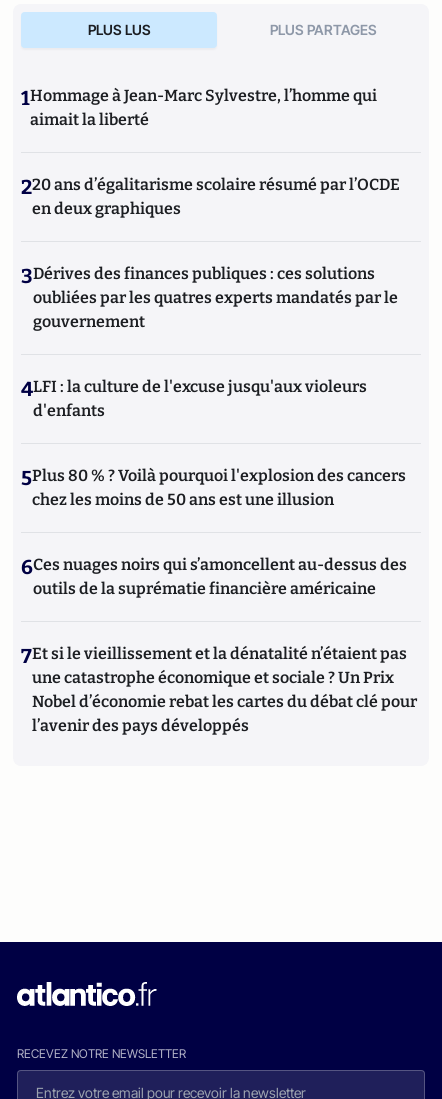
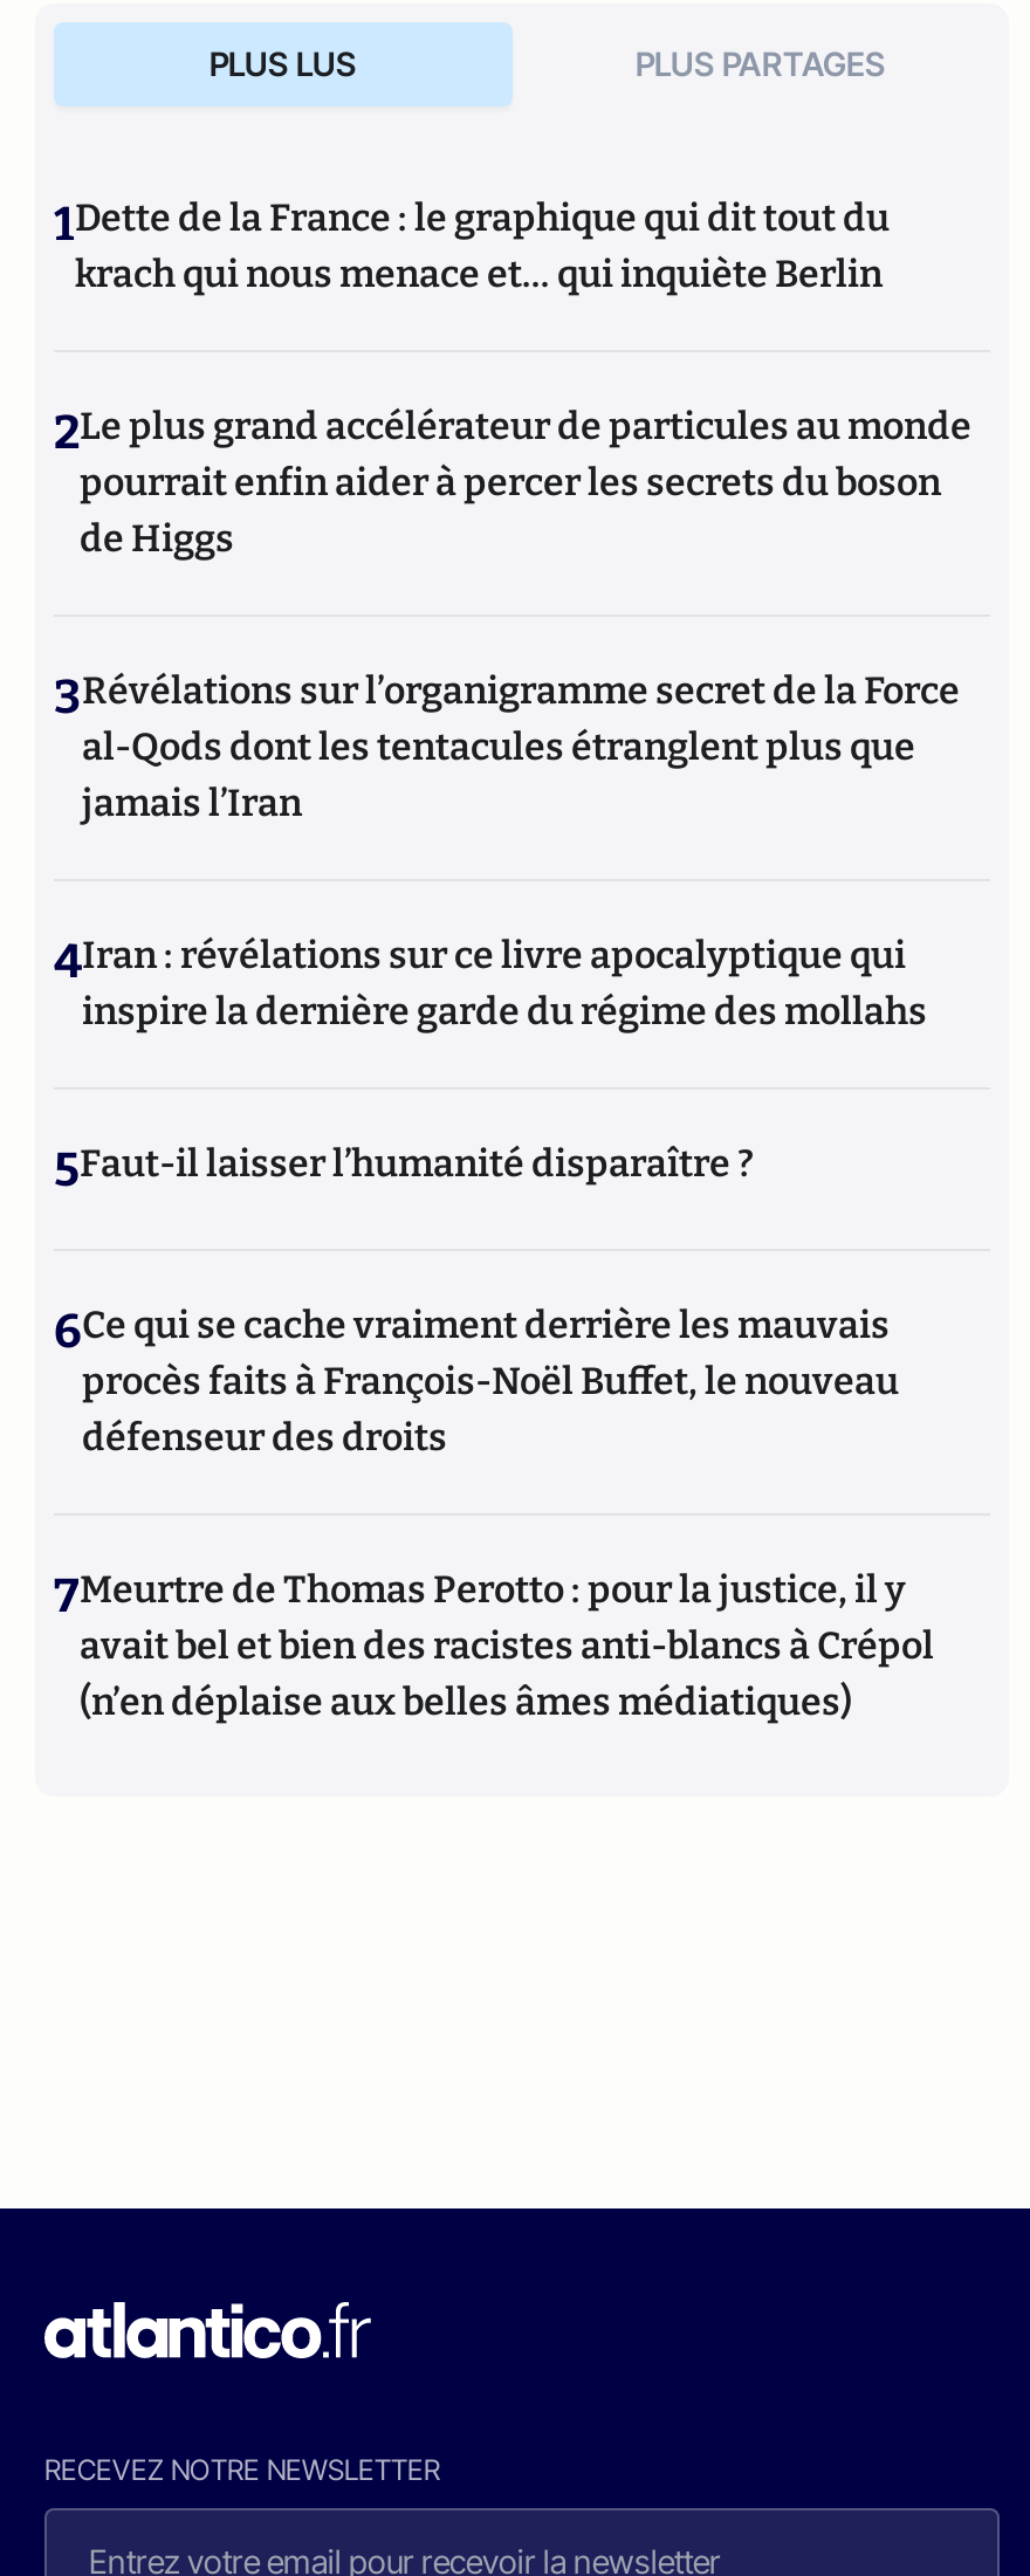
- 1Hommage à Jean-Marc Sylvestre, l’homme qui
- aimait la liberté
+ 1Dette de la France : le graphique qui dit tout du
+ krach qui nous menace et… qui inquiète Berlin

- 220 ans d’égalitarisme scolaire résumé par l’OCDE
- en deux graphiques
+ 2Le plus grand accélérateur de particules au monde
+ pourrait enfin aider à percer les secrets du boson
+ de Higgs

- 3Dérives des finances publiques : ces solutions
- oubliées par les quatres experts mandatés par le
- gouvernement
+ 3Révélations sur l’organigramme secret de la Force
+ al-Qods dont les tentacules étranglent plus que
+ jamais l’Iran

- 4LFI : la culture de l'excuse jusqu'aux violeurs
- d'enfants
+ 4Iran : révélations sur ce livre apocalyptique qui
+ inspire la dernière garde du régime des mollahs

- 5Plus 80 % ? Voilà pourquoi l'explosion des cancers
- chez les moins de 50 ans est une illusion
+ 5Faut-il laisser l’humanité disparaître ?

- 6Ces nuages noirs qui s’amoncellent au-dessus des
- outils de la suprématie financière américaine
+ 6Ce qui se cache vraiment derrière les mauvais
+ procès faits à François-Noël Buffet, le nouveau
+ défenseur des droits

- 7Et si le vieillissement et la dénatalité n’étaient pas
- une catastrophe économique et sociale ? Un Prix
- Nobel d’économie rebat les cartes du débat clé pour
- l’avenir des pays développés
+ 7Meurtre de Thomas Perotto : pour la justice, il y
+ avait bel et bien des racistes anti-blancs à Crépol
+ (n’en déplaise aux belles âmes médiatiques)
